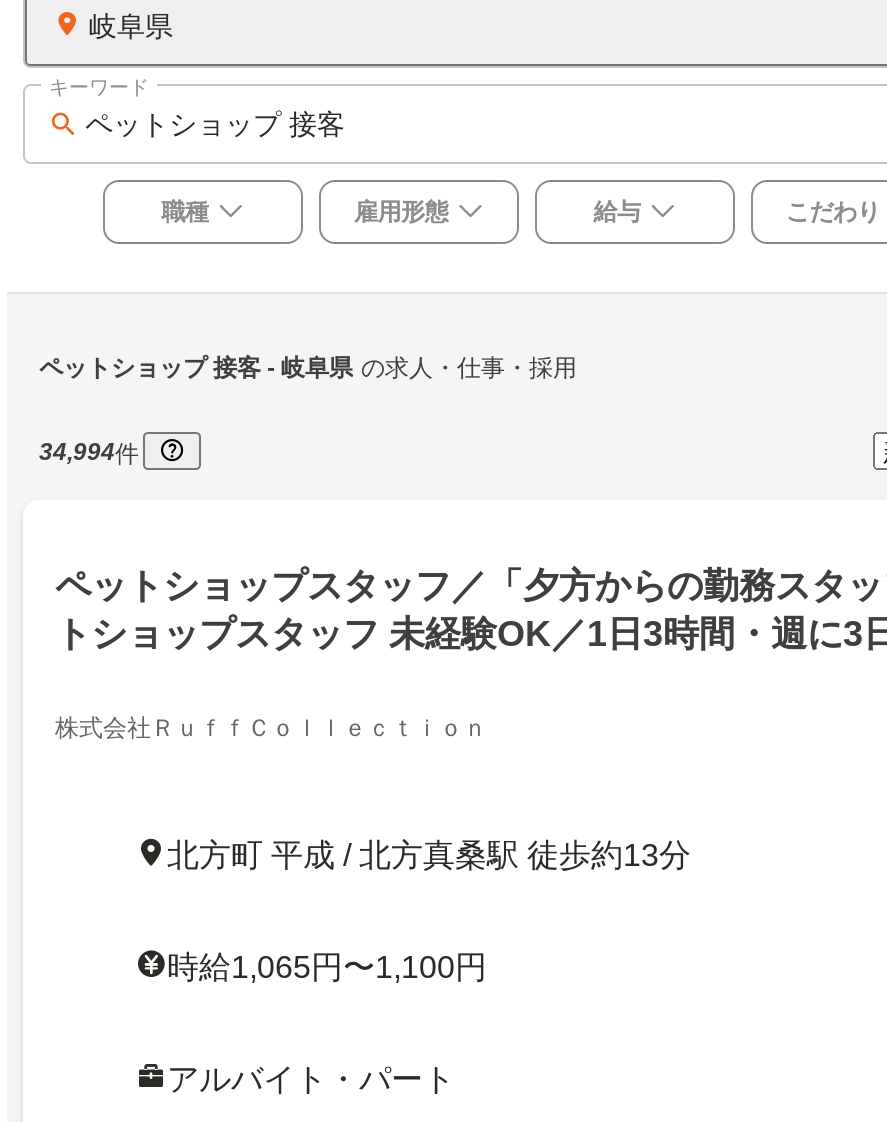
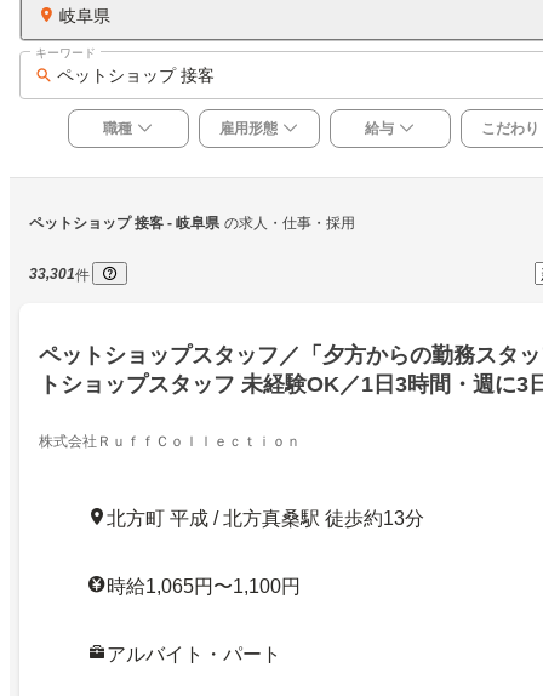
- 34,994件
+ 33,301件
